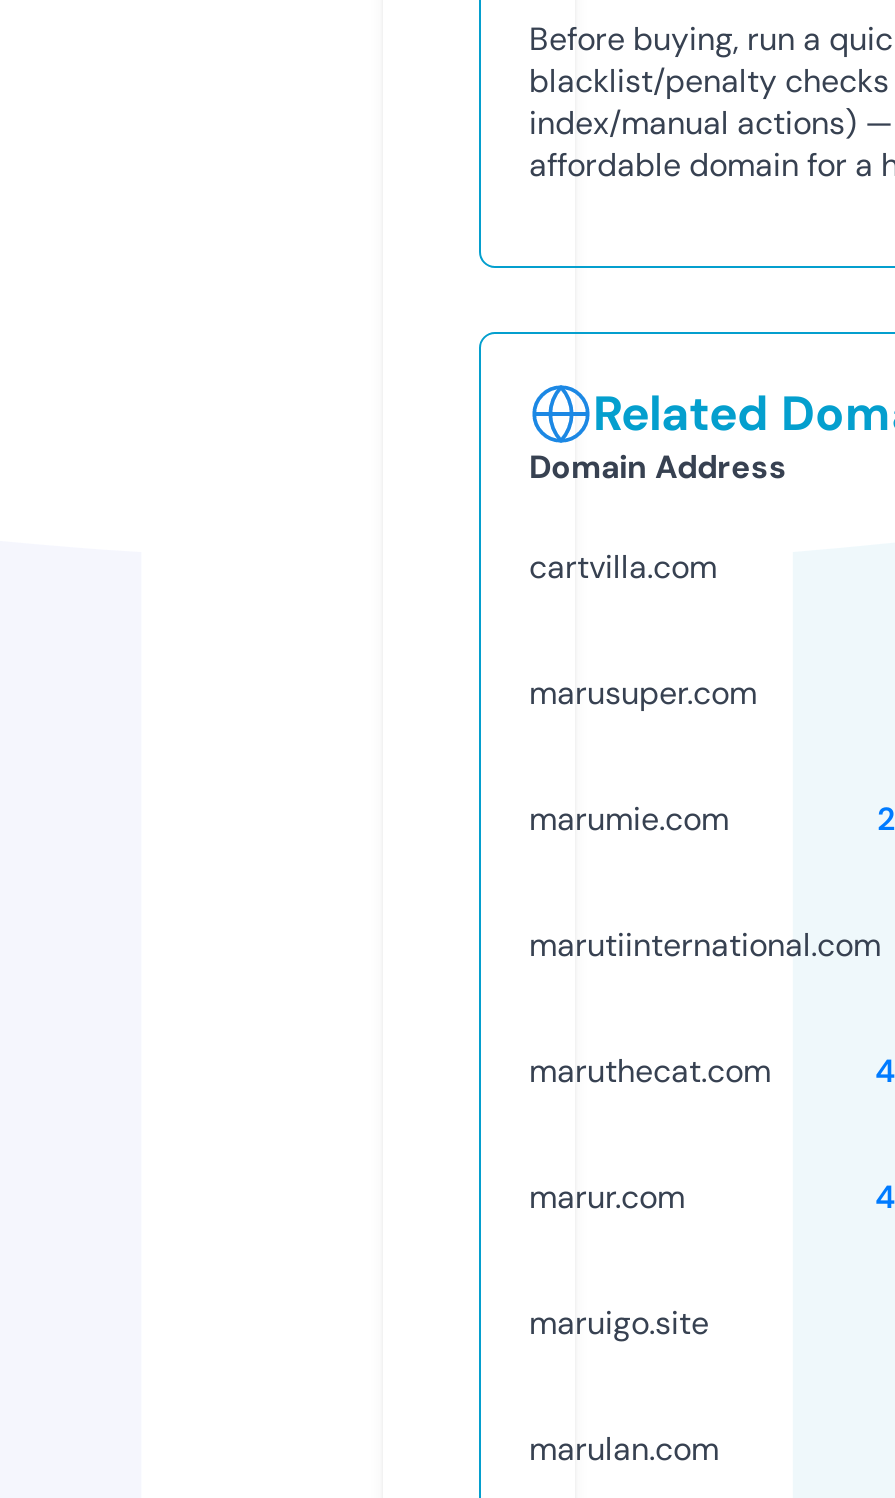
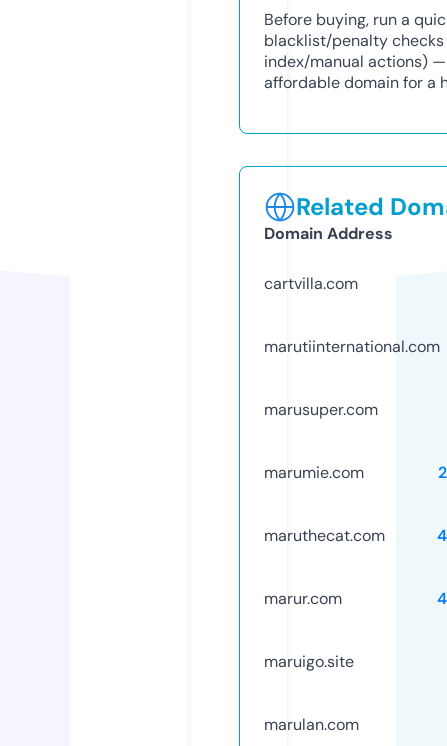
moved down: marusuper.com | marumie.com

moved up: marutiinternational.com
